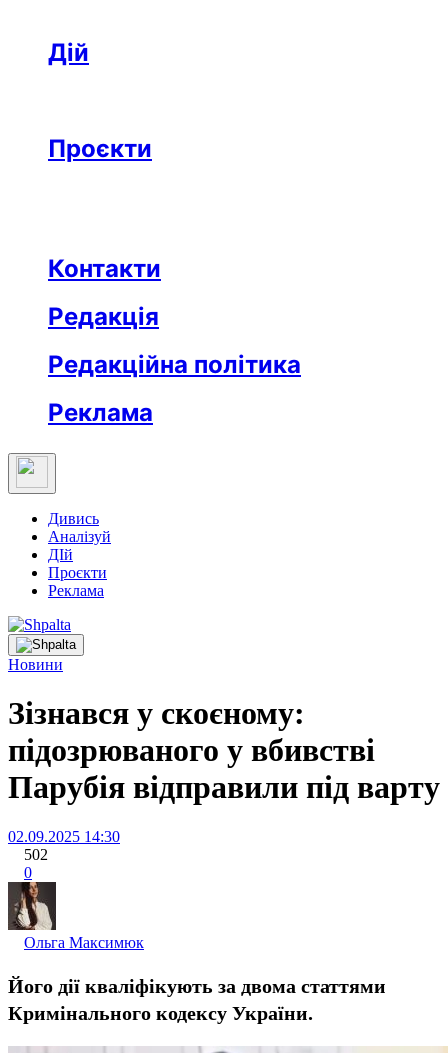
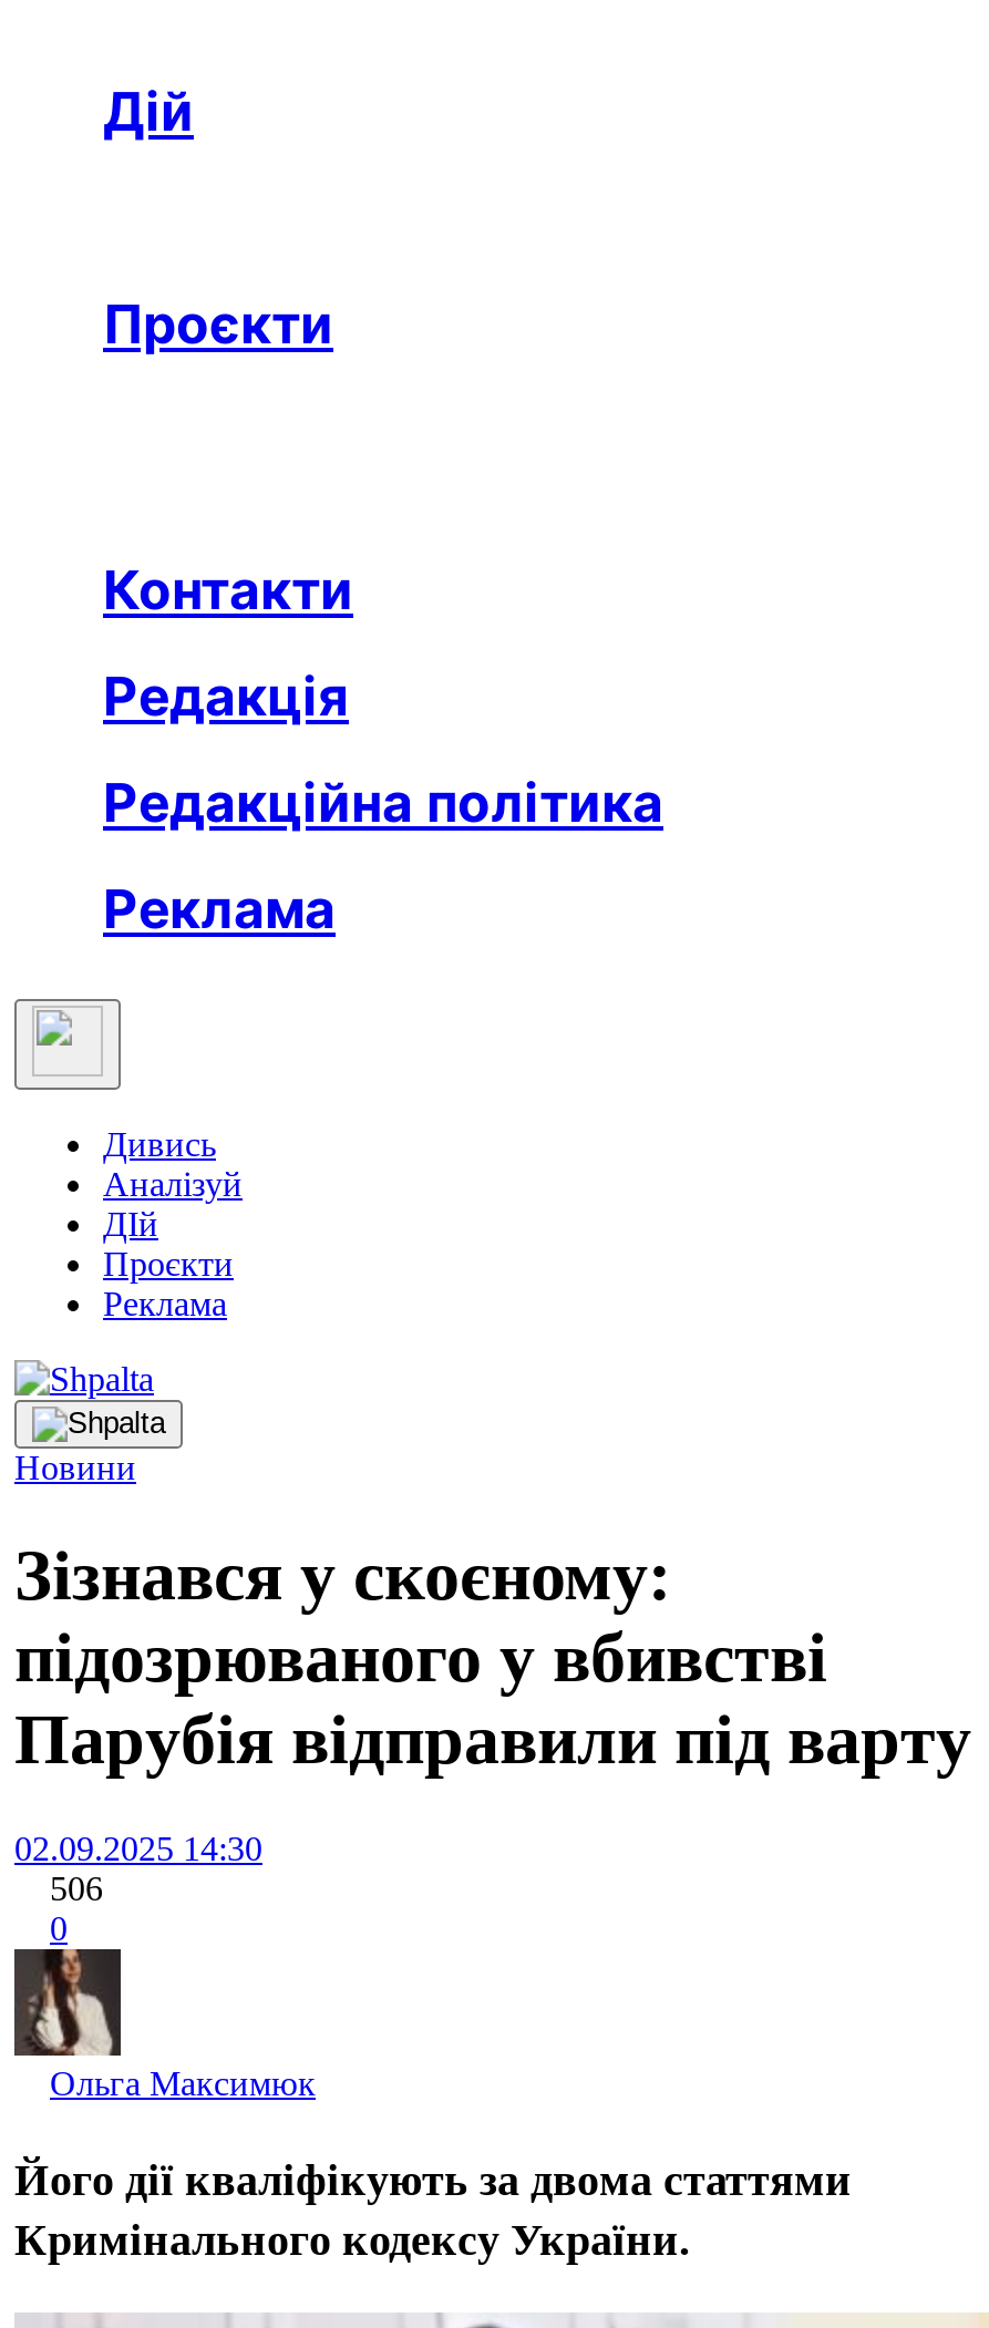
- 502
+ 506
